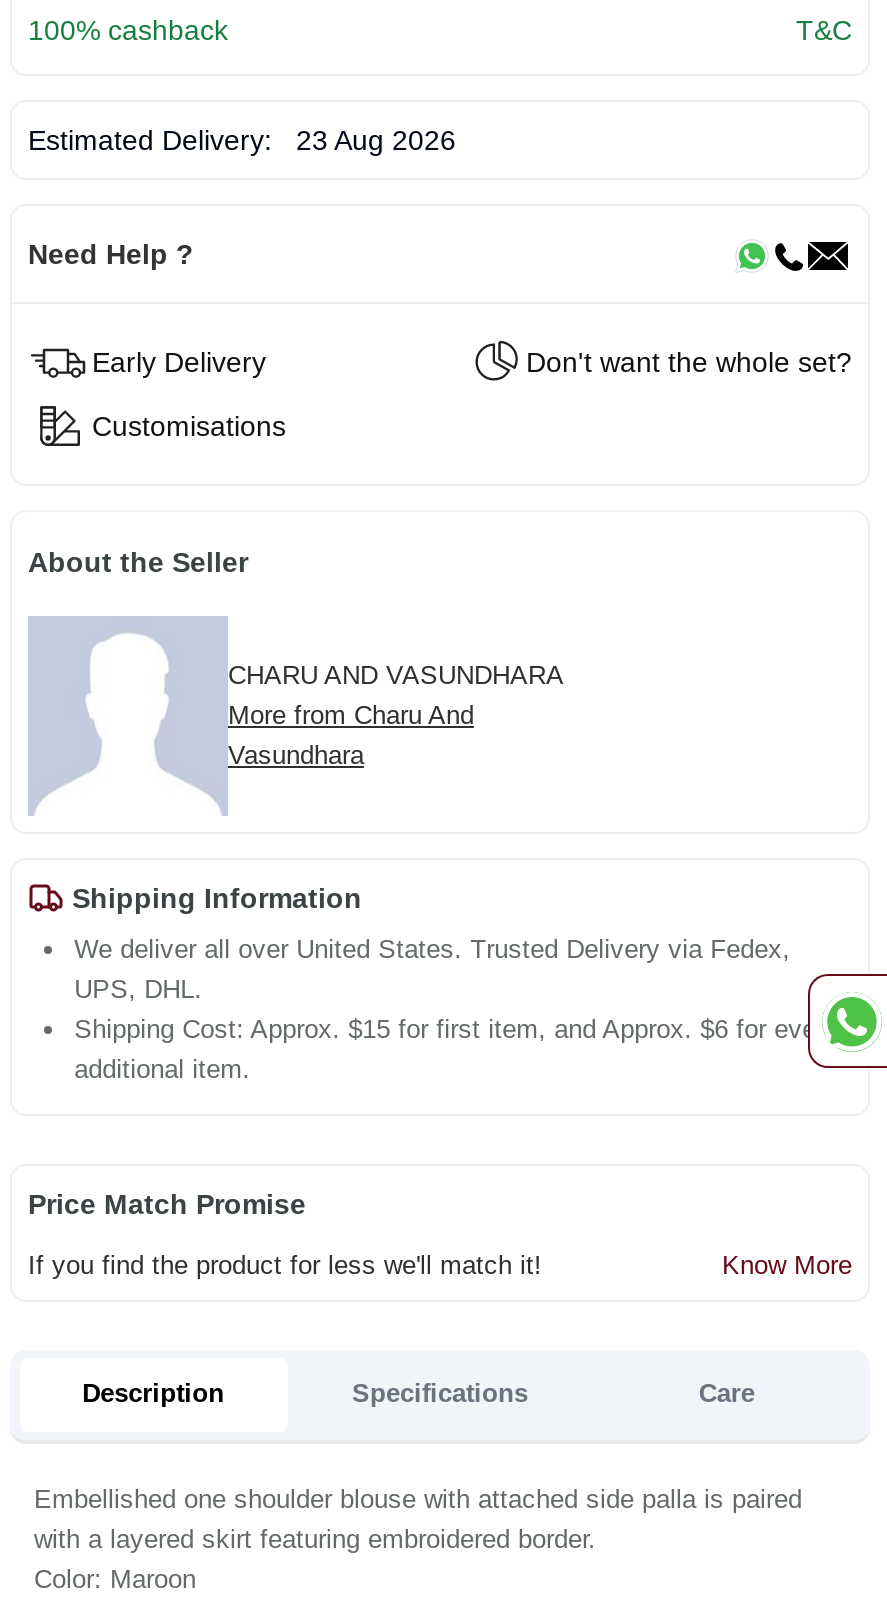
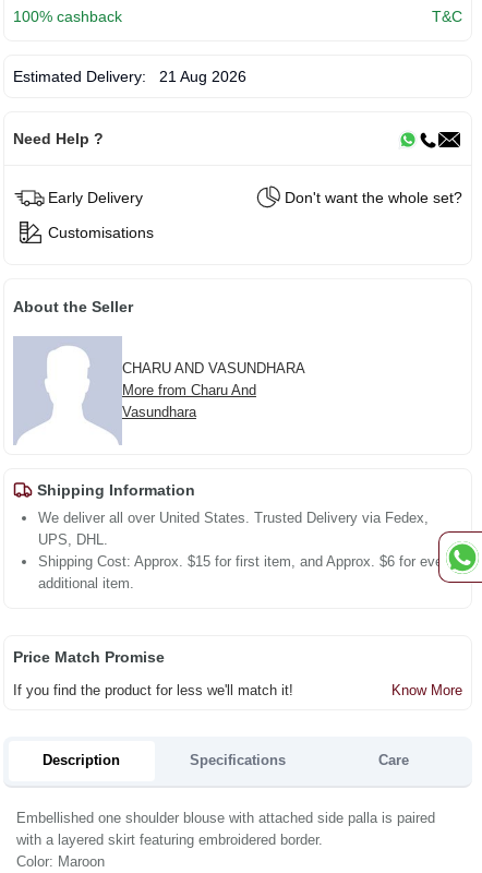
- Estimated Delivery: 23 Aug 2026
+ Estimated Delivery: 21 Aug 2026
